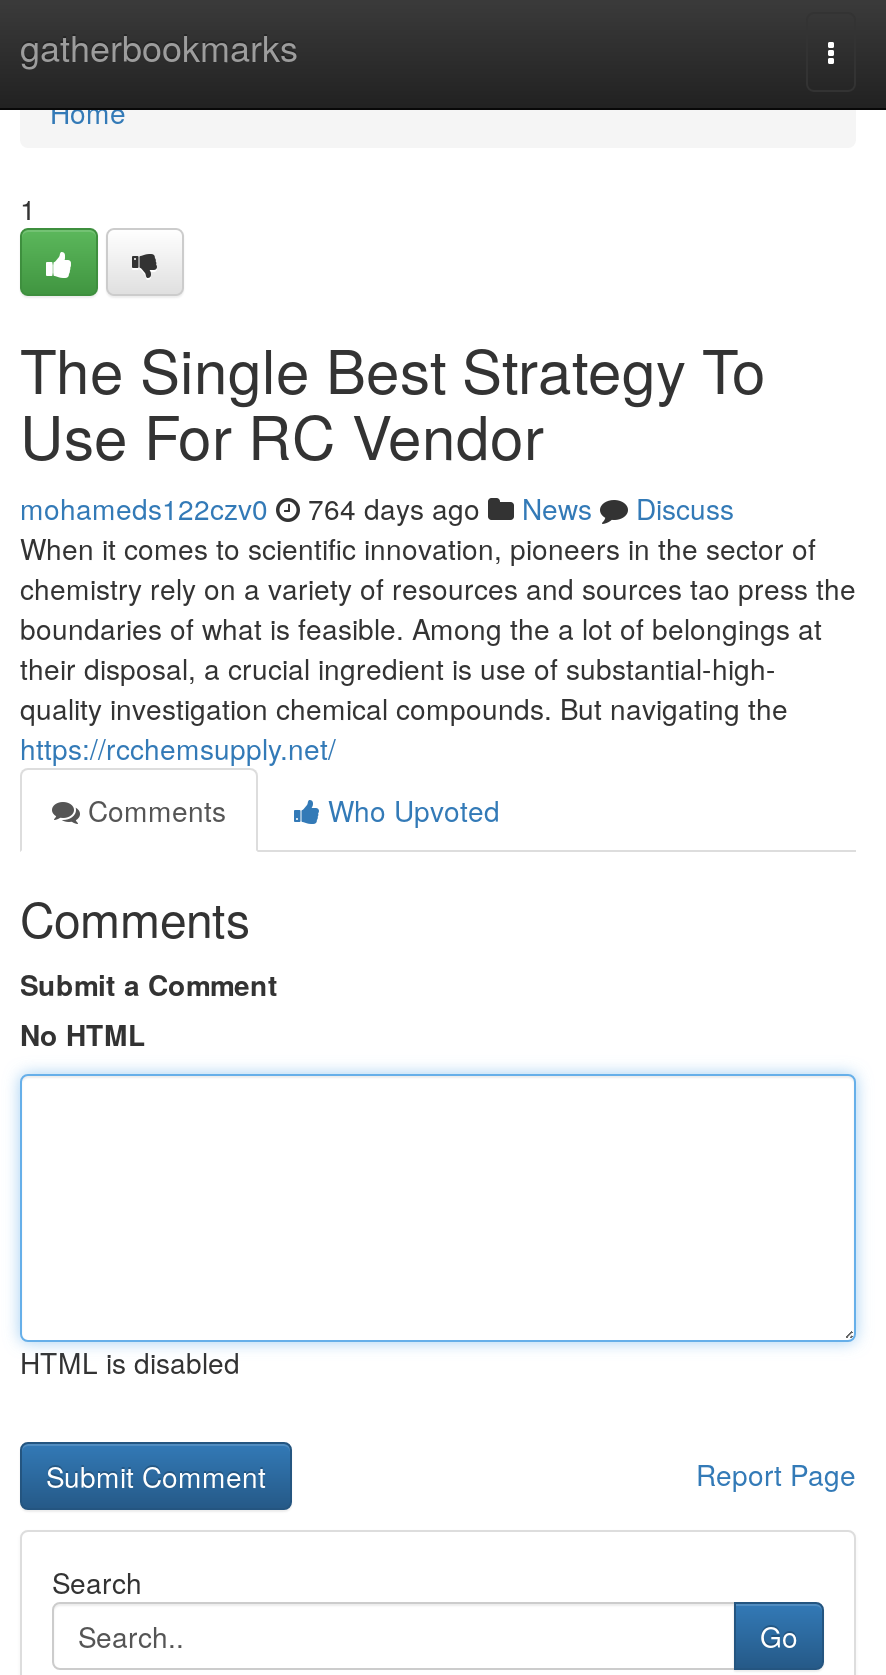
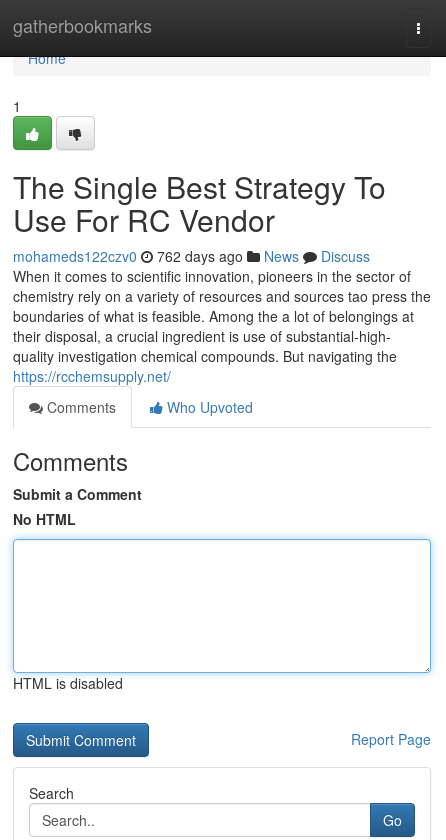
- mohameds122czv0 764 days ago News Discuss
+ mohameds122czv0 762 days ago News Discuss
